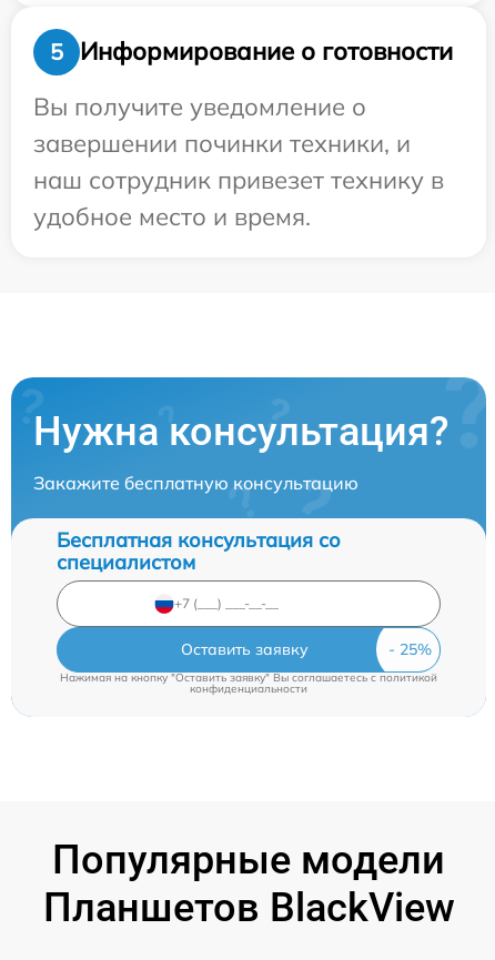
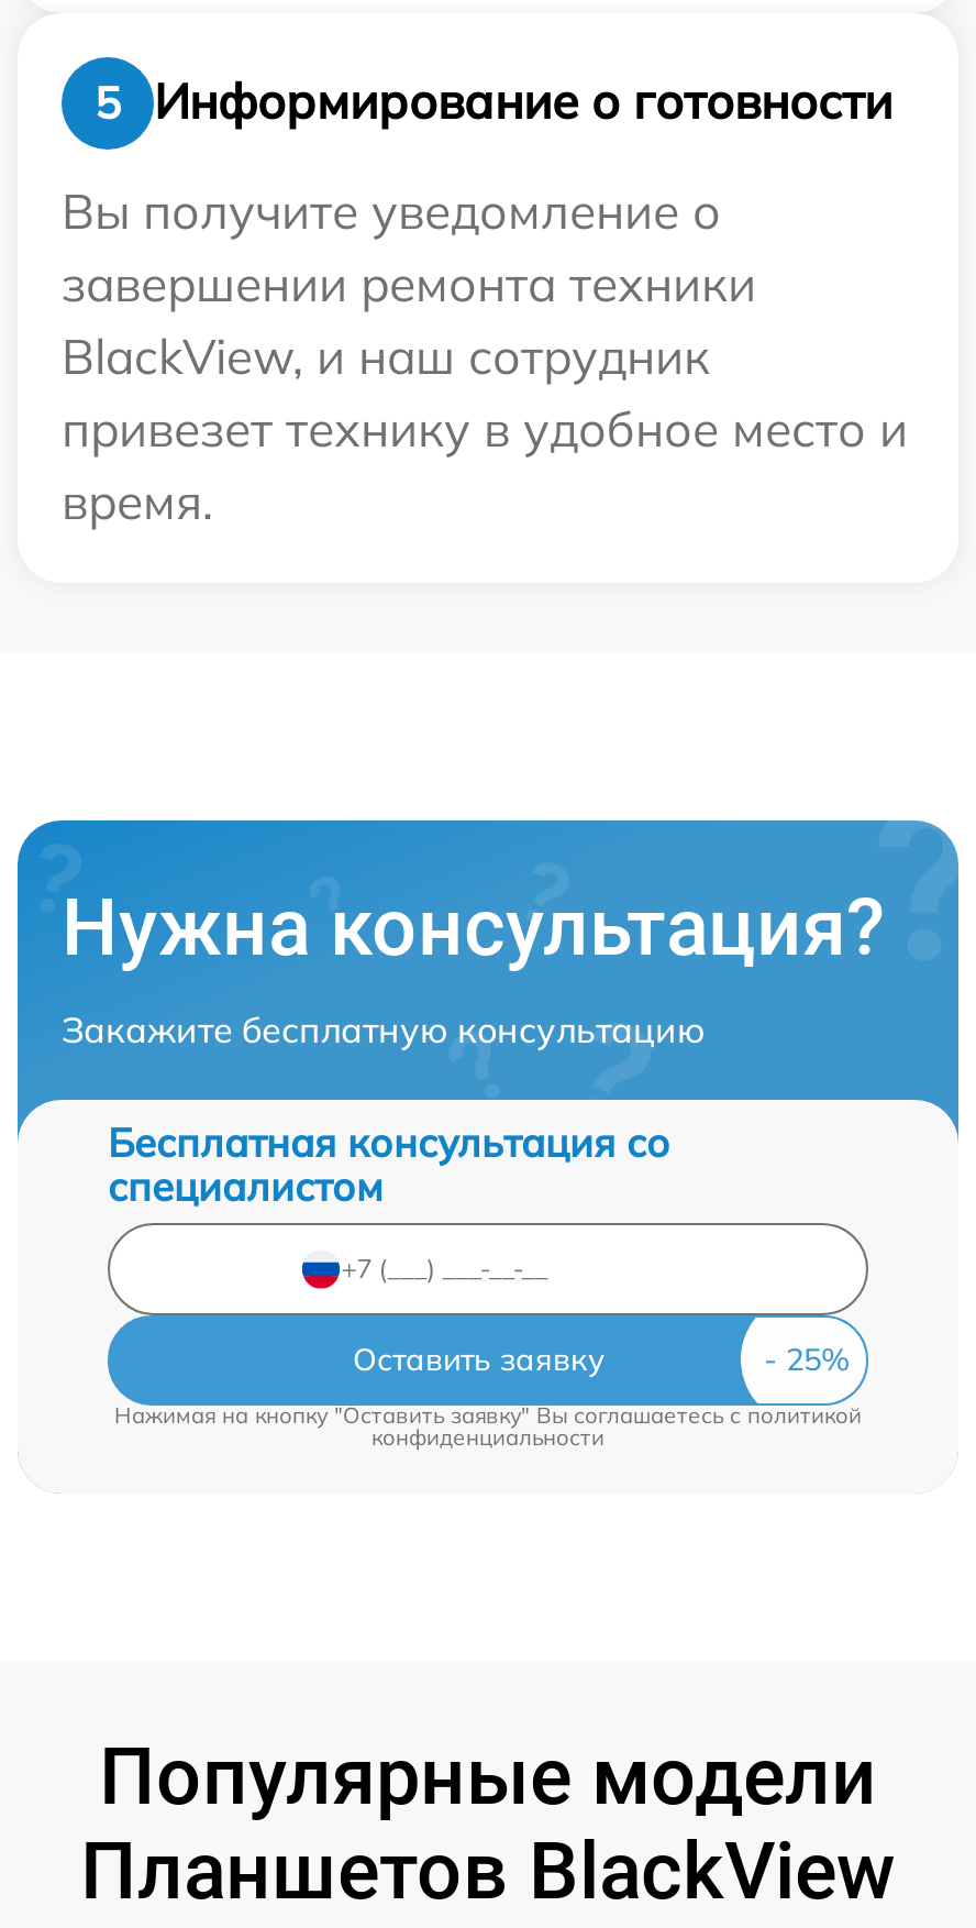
- завершении починки техники, и
- наш сотрудник привезет технику в
- удобное место и время.
+ завершении ремонта техники
+ BlackView, и наш сотрудник
+ привезет технику в удобное место и
+ время.
